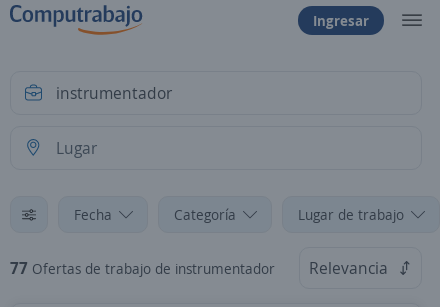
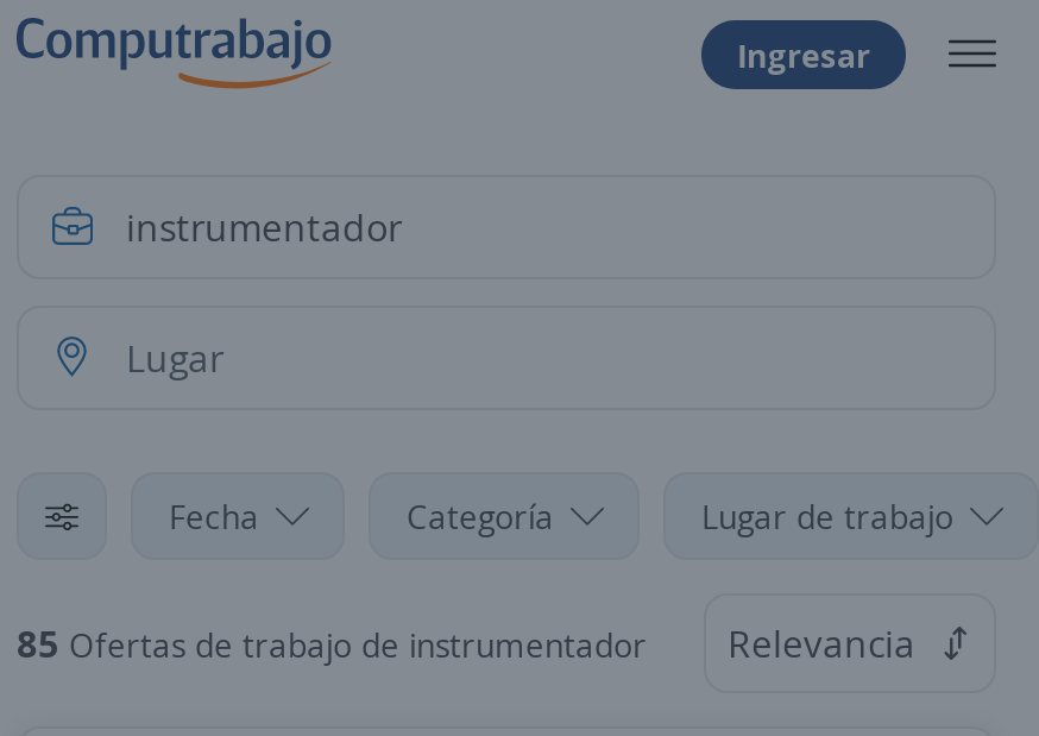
- 77 Ofertas de trabajo de instrumentador
+ 85 Ofertas de trabajo de instrumentador
